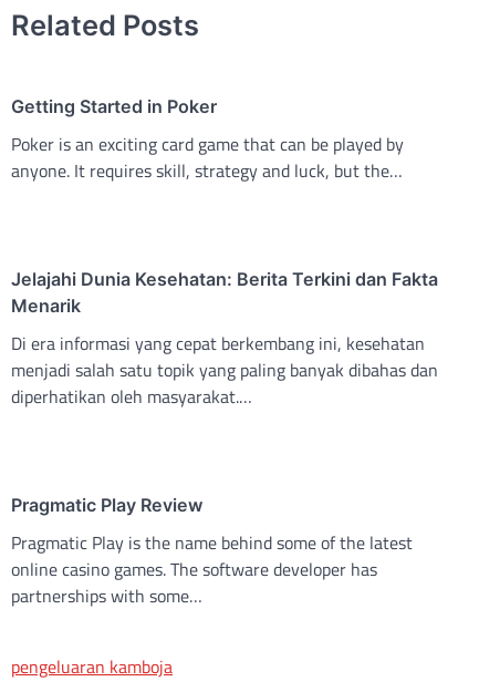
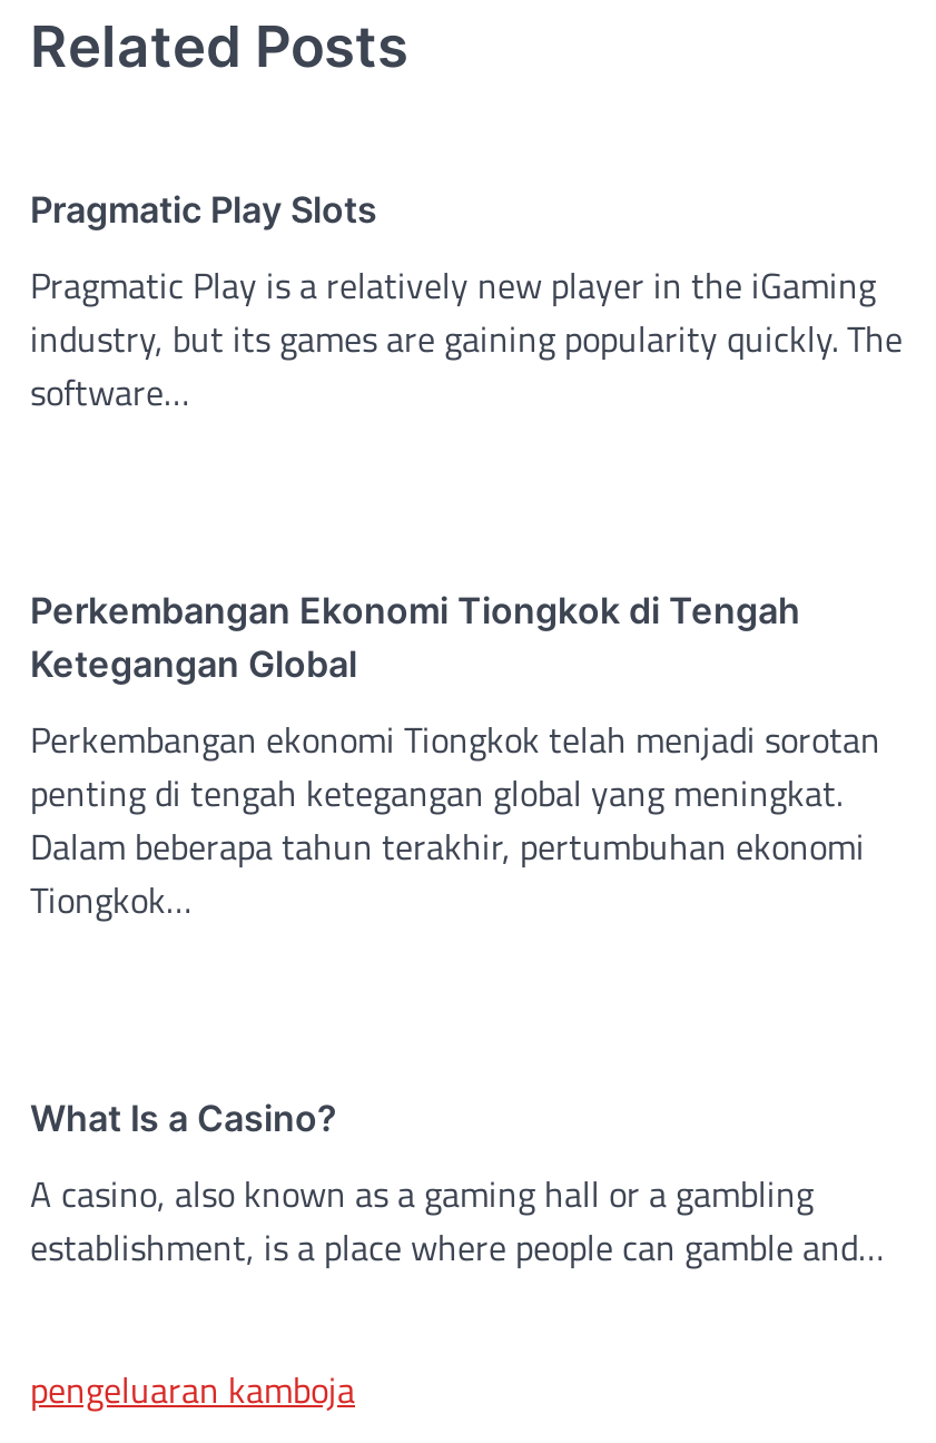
- Getting Started in Poker
+ Pragmatic Play Slots

- Poker is an exciting card game that can be played by
- anyone. It requires skill, strategy and luck, but the…
+ Pragmatic Play is a relatively new player in the iGaming
+ industry, but its games are gaining popularity quickly. The
+ software…

- Jelajahi Dunia Kesehatan: Berita Terkini dan Fakta
- Menarik
+ Perkembangan Ekonomi Tiongkok di Tengah
+ Ketegangan Global

- Di era informasi yang cepat berkembang ini, kesehatan
- menjadi salah satu topik yang paling banyak dibahas dan
- diperhatikan oleh masyarakat.…
+ Perkembangan ekonomi Tiongkok telah menjadi sorotan
+ penting di tengah ketegangan global yang meningkat.
+ Dalam beberapa tahun terakhir, pertumbuhan ekonomi
+ Tiongkok…

- Pragmatic Play Review
+ What Is a Casino?

- Pragmatic Play is the name behind some of the latest
- online casino games. The software developer has
- partnerships with some…
+ A casino, also known as a gaming hall or a gambling
+ establishment, is a place where people can gamble and…
